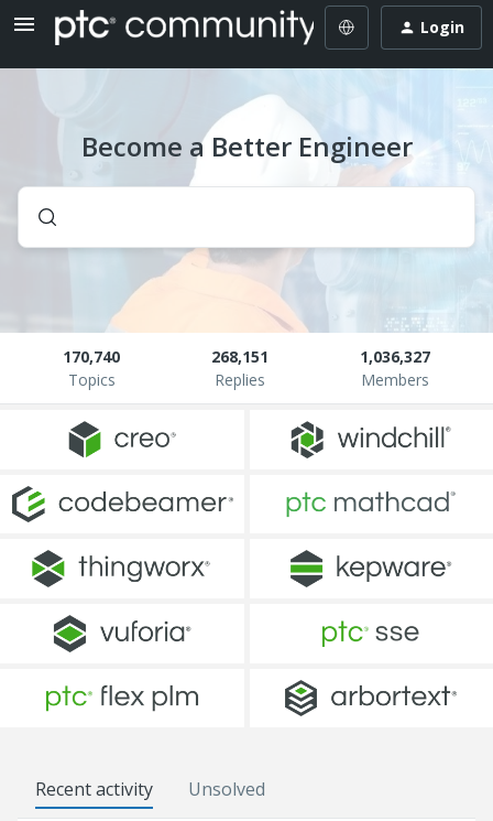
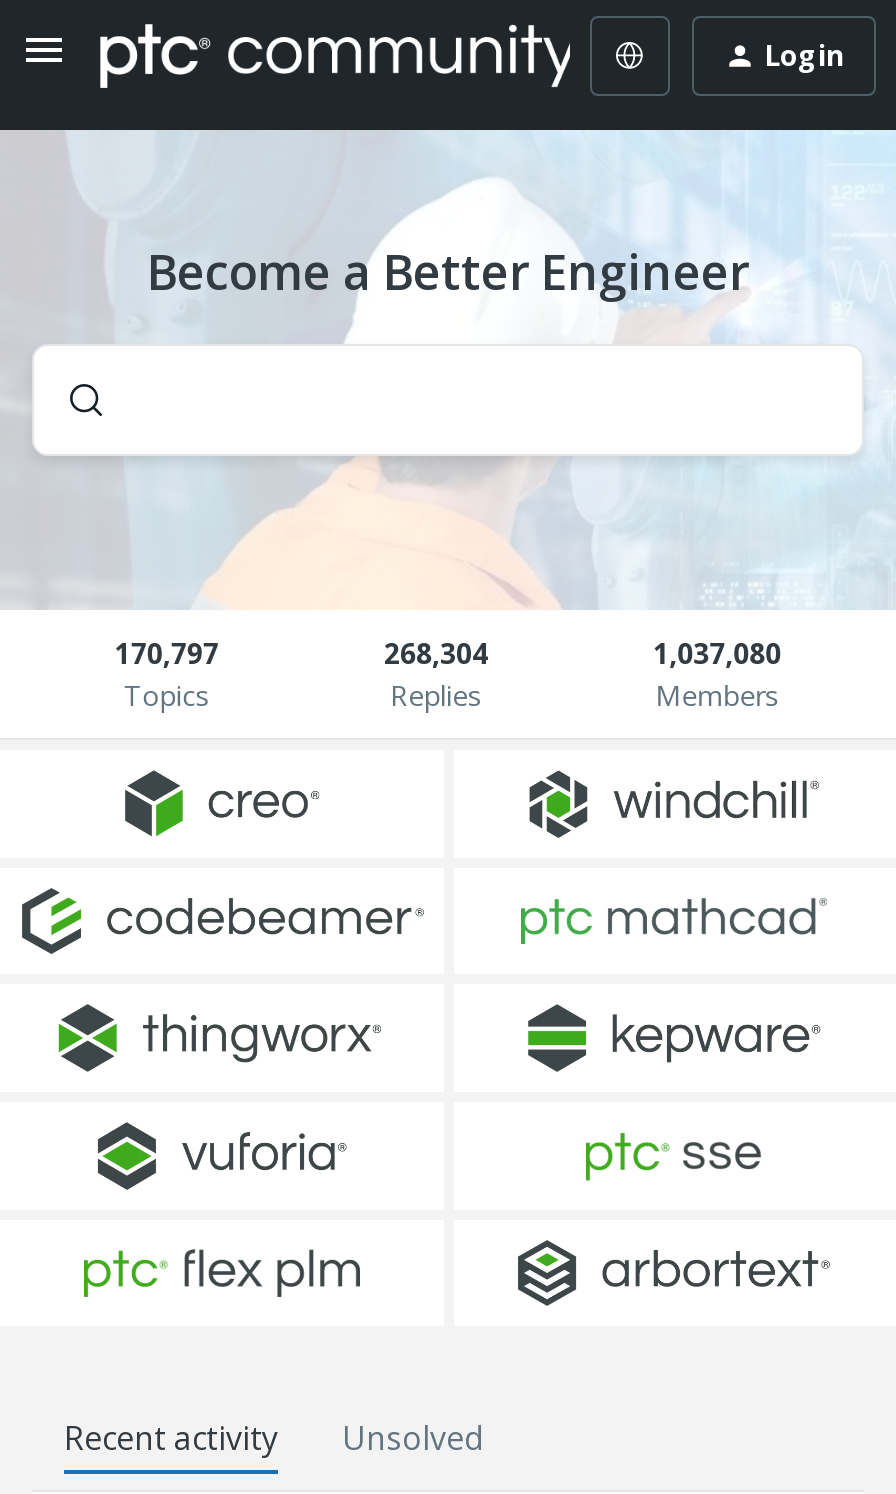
- 170,740
+ 170,797

- 268,151
+ 268,304

- 1,036,327
+ 1,037,080
